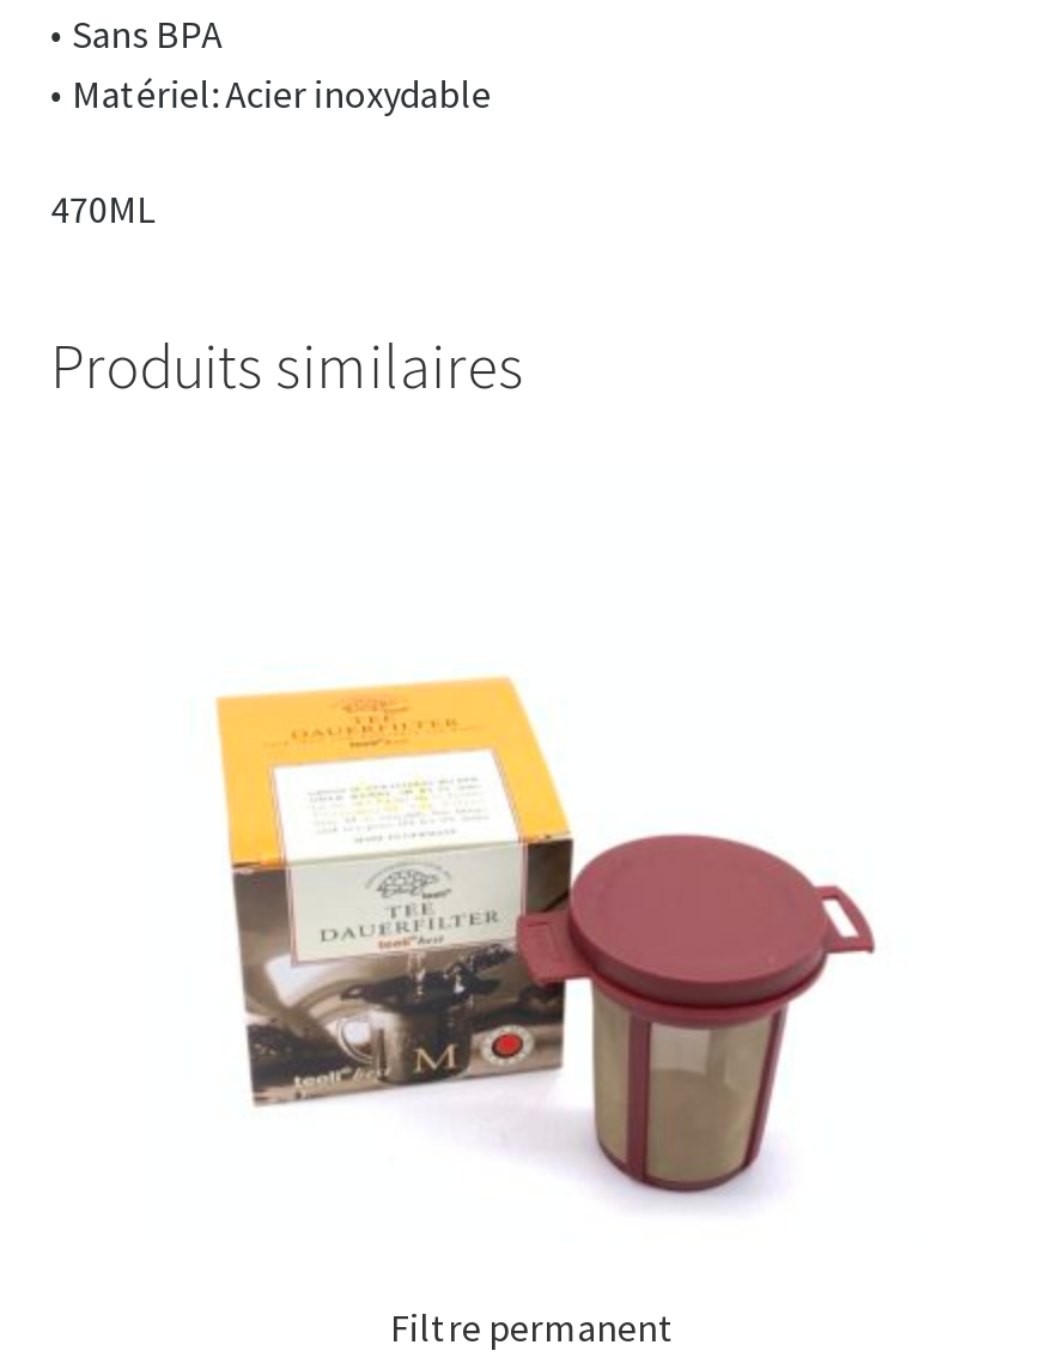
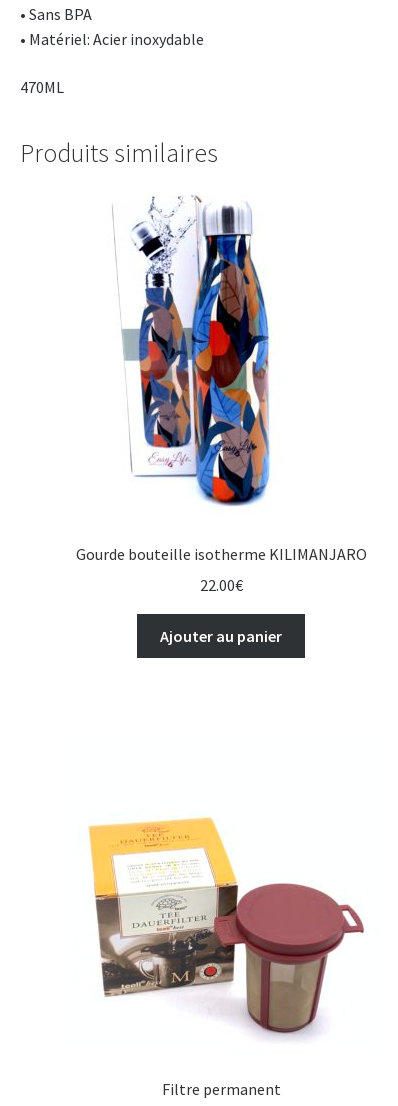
+ [image]
+ Gourde bouteille isotherme KILIMANJARO
+ 22.00€
+ Ajouter au panier
